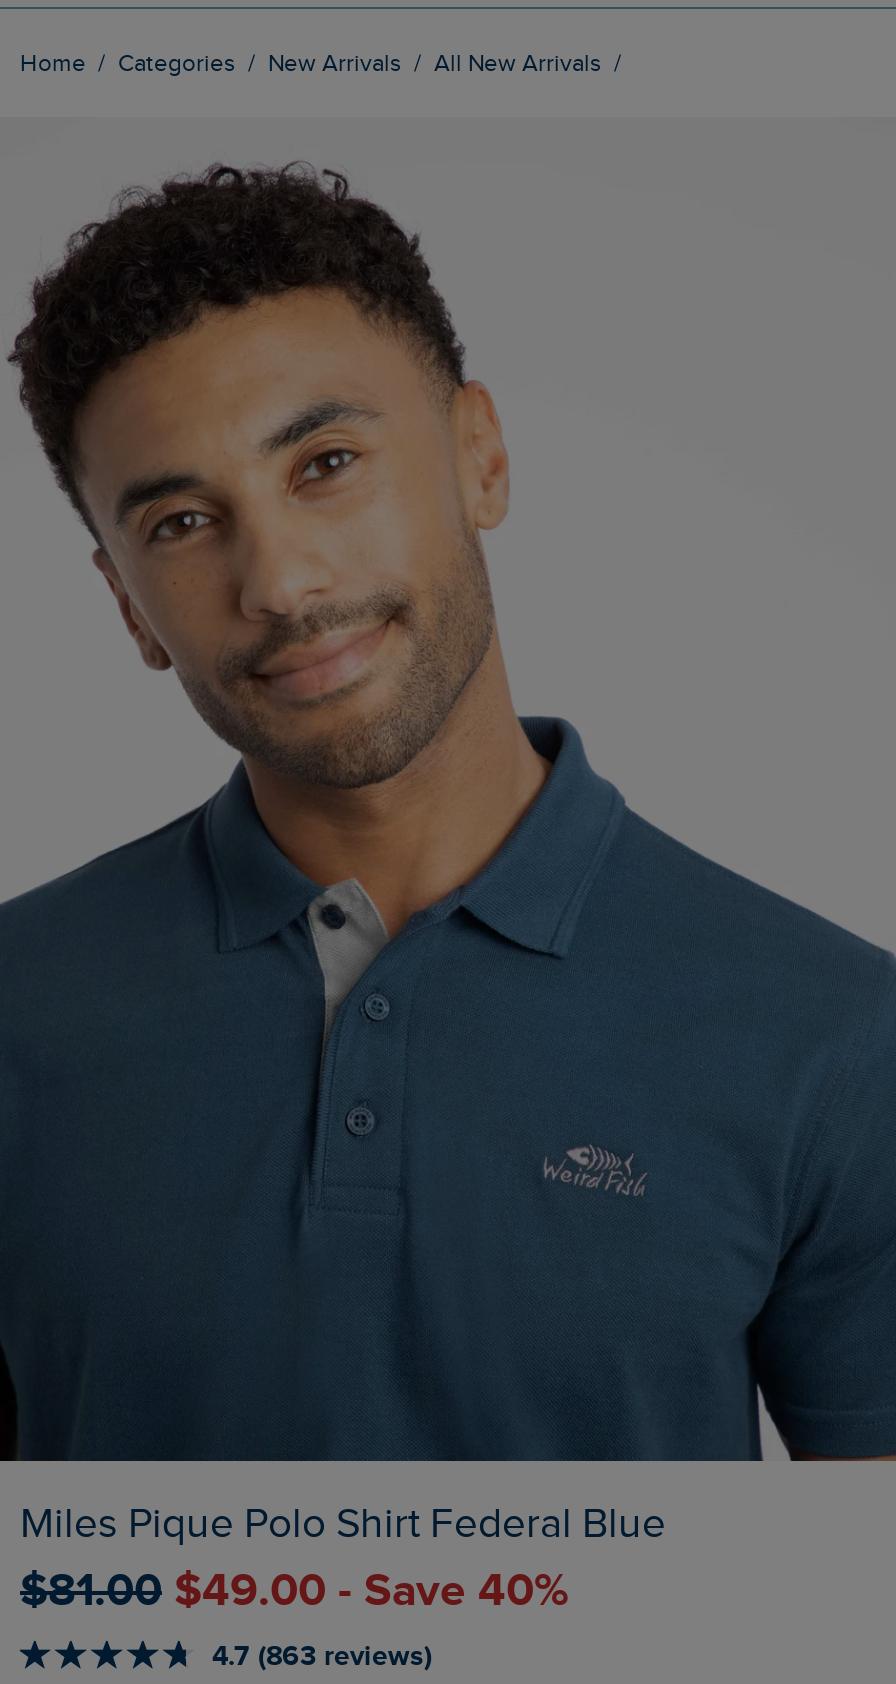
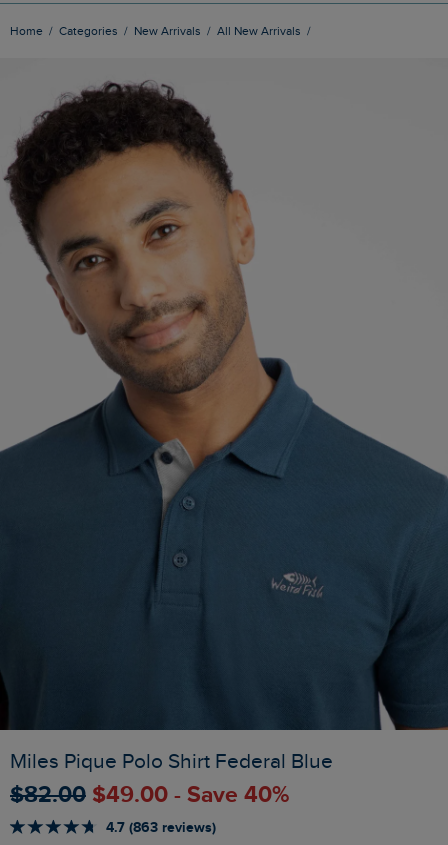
- $‌81.00 $‌49.00 - Save 40%
+ $‌82.00 $‌49.00 - Save 40%
